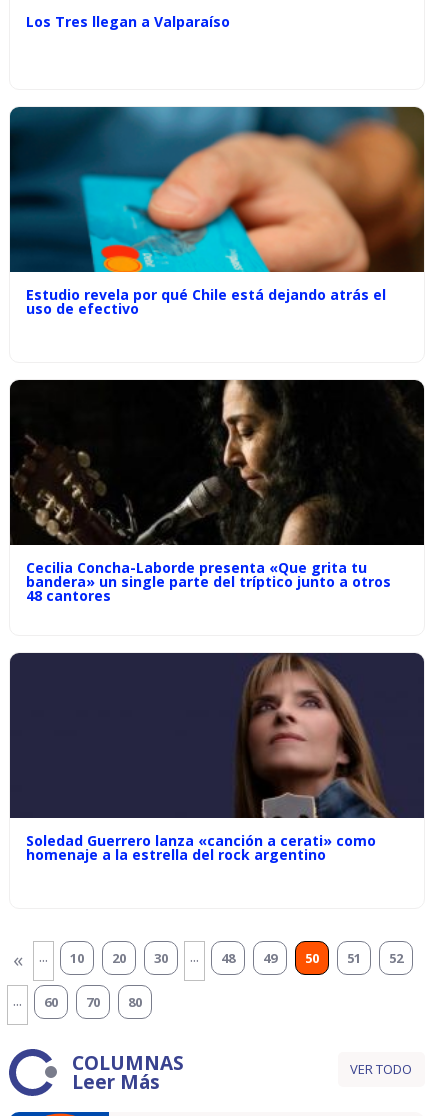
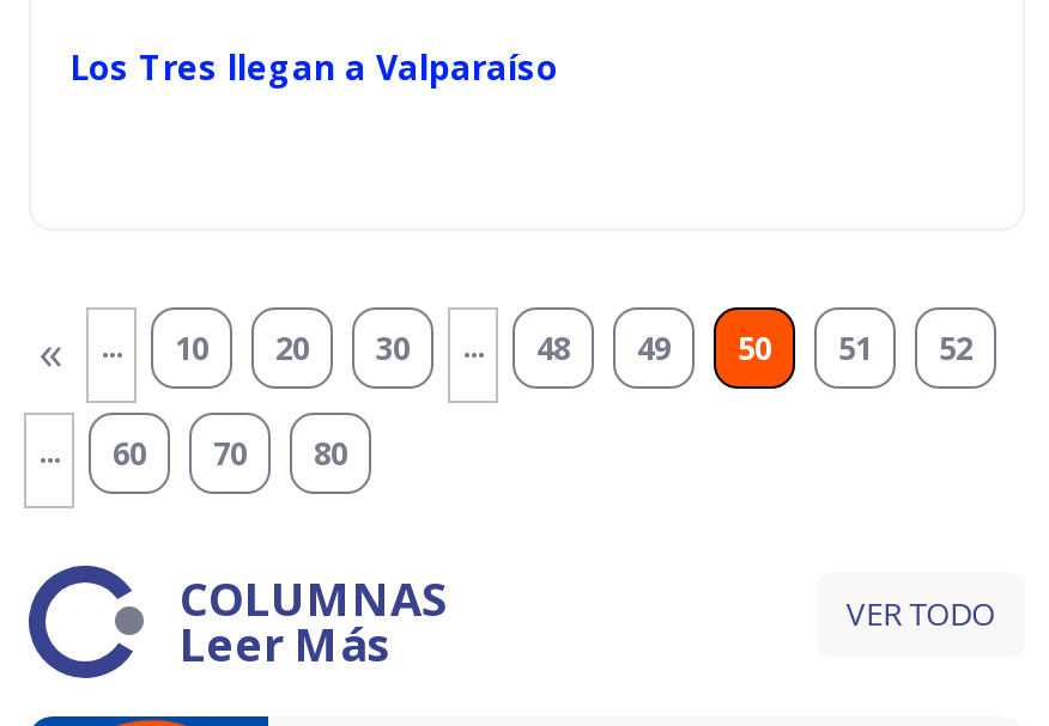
- [image]
- Estudio revela por qué Chile está dejando atrás el
- uso de efectivo

- [image]
- Cecilia Concha-Laborde presenta «Que grita tu
- bandera» un single parte del tríptico junto a otros
- 48 cantores

- [image]
- Soledad Guerrero lanza «canción a cerati» como
- homenaje a la estrella del rock argentino
